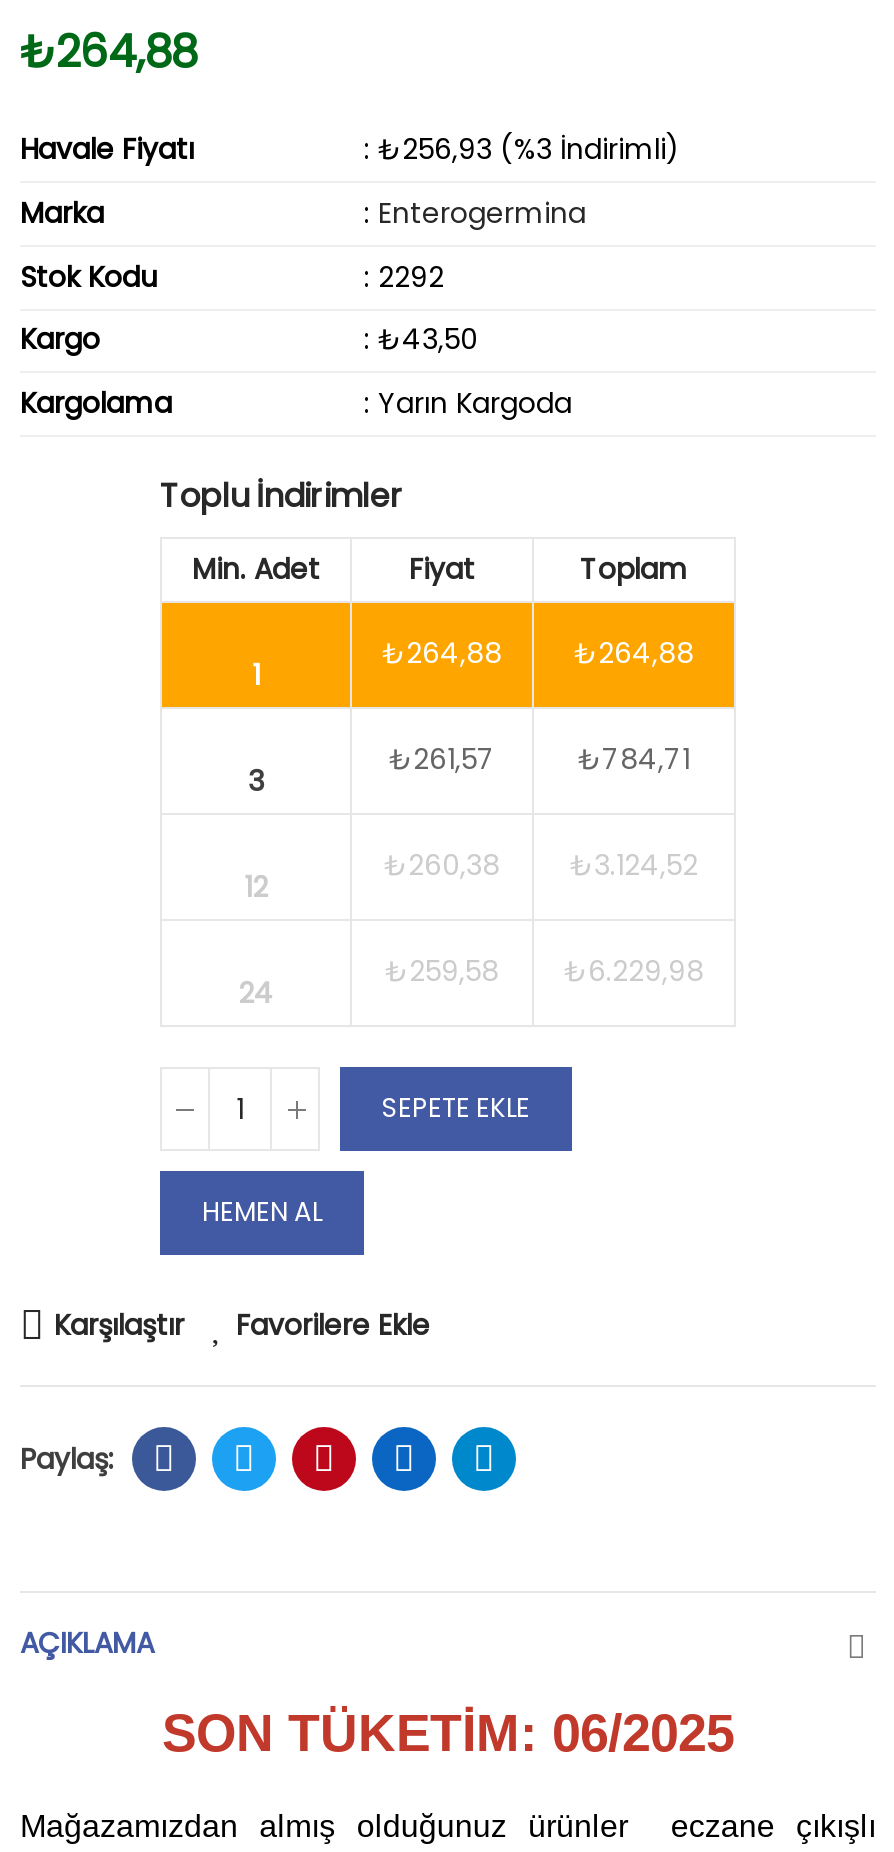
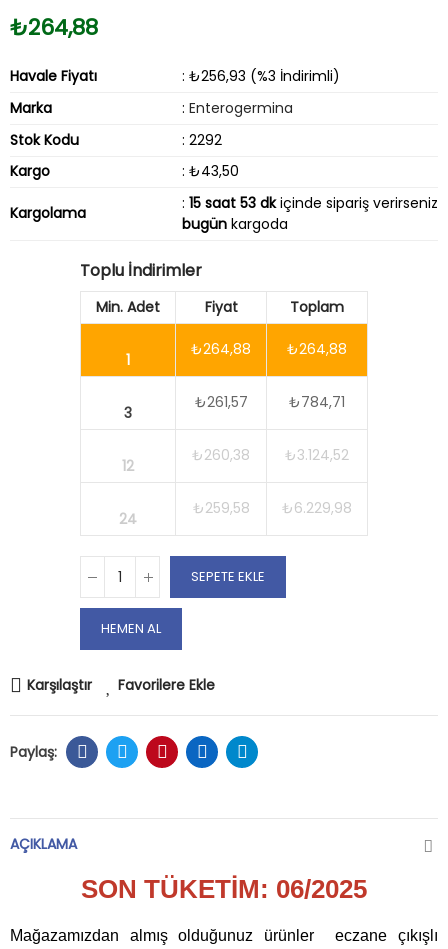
- : Yarın Kargoda
+ : 15 saat 53 dk içinde sipariş verirseniz
+ bugün kargoda
